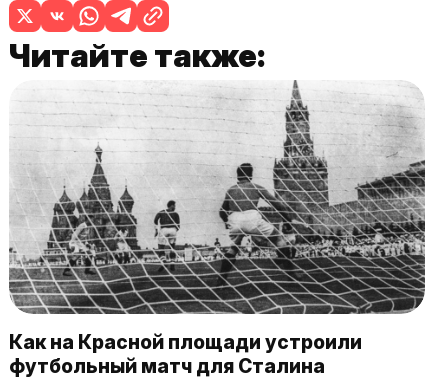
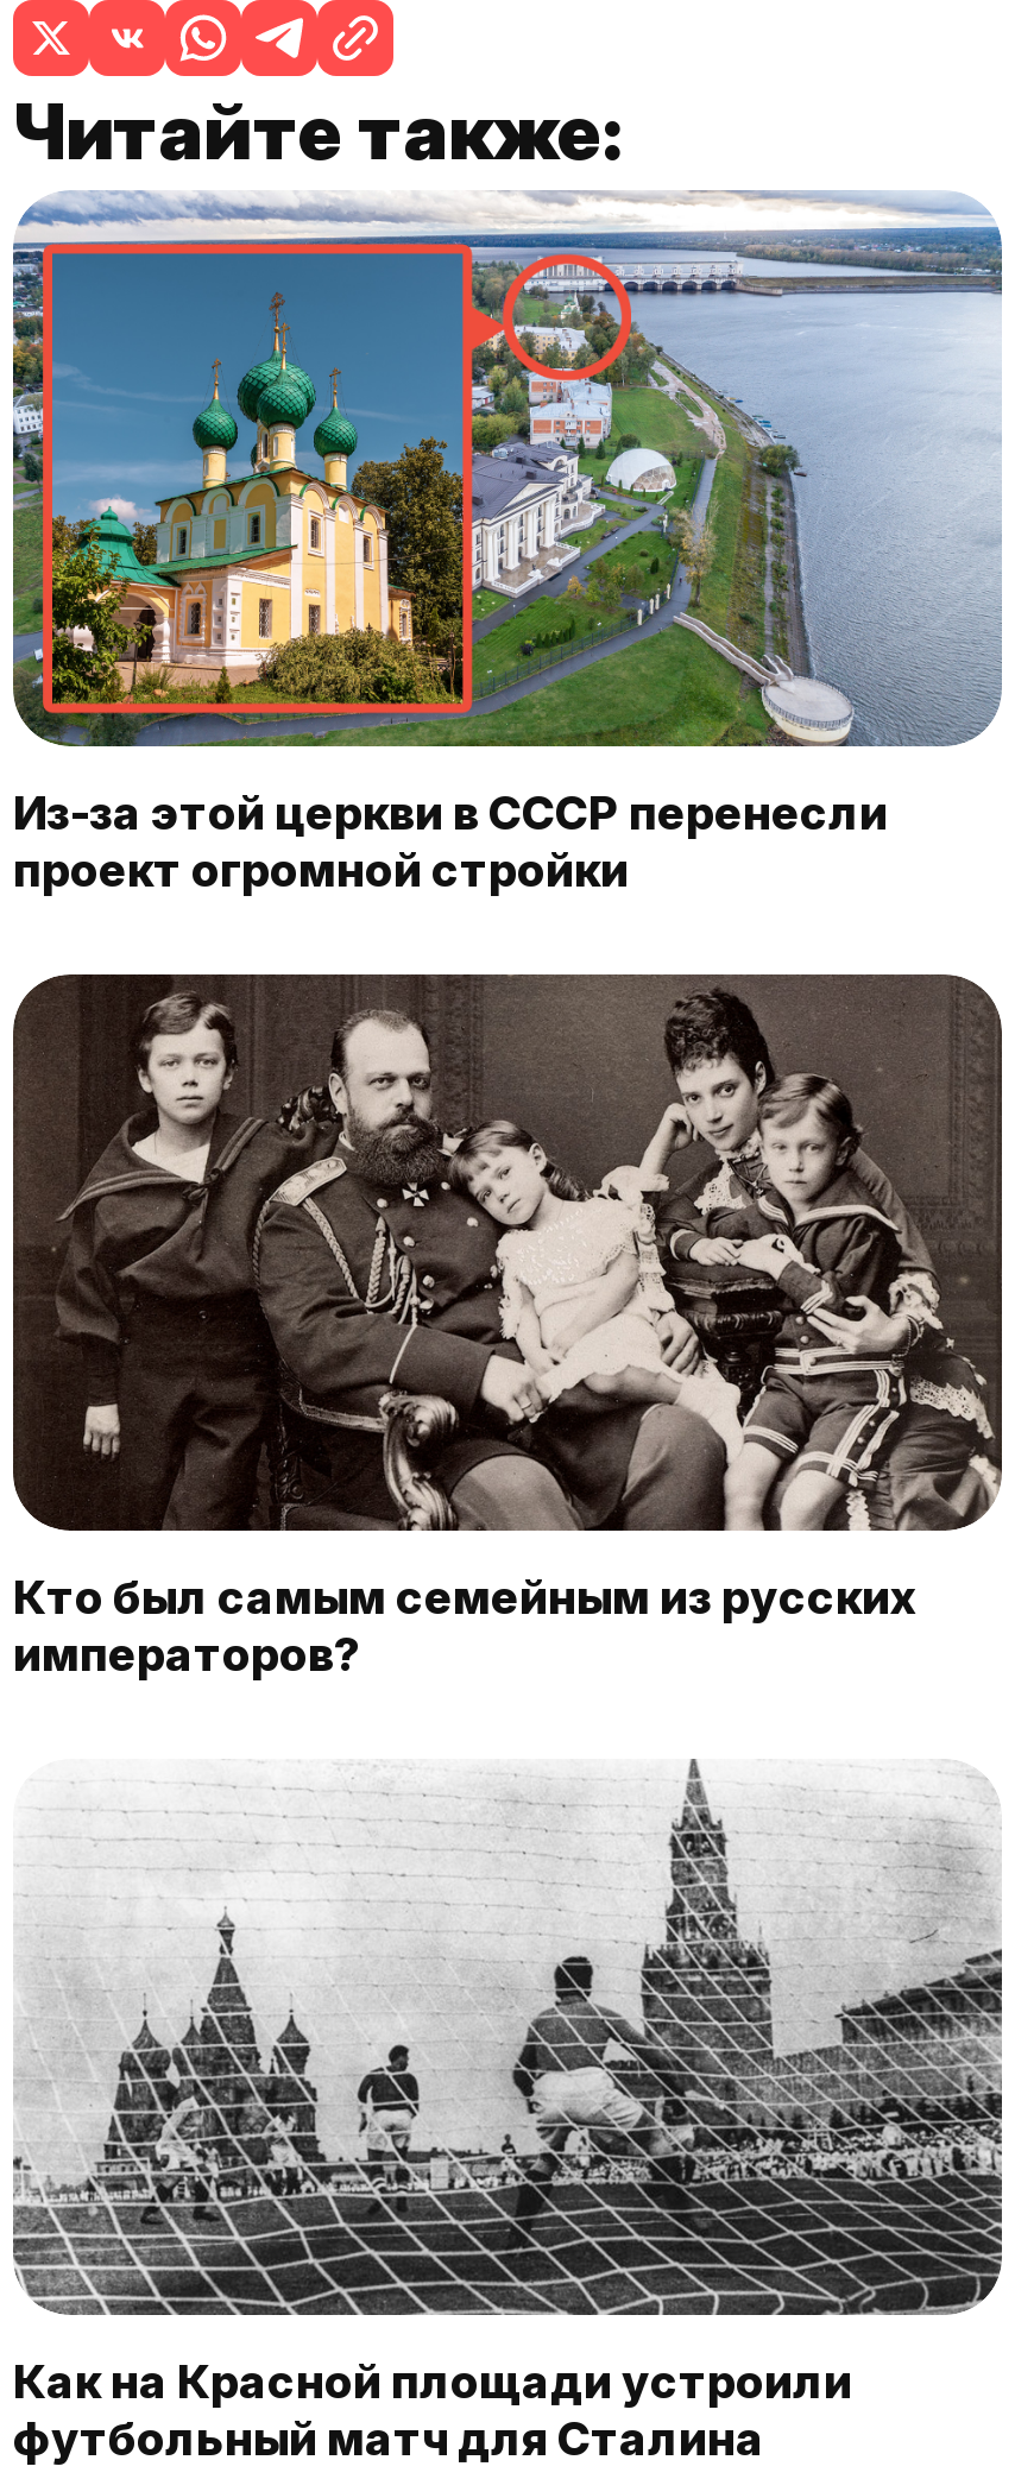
+ [image]
+ Из-за этой церкви в СССР перенесли
+ проект огромной стройки

+ [image]
+ Кто был самым семейным из русских
+ императоров?
